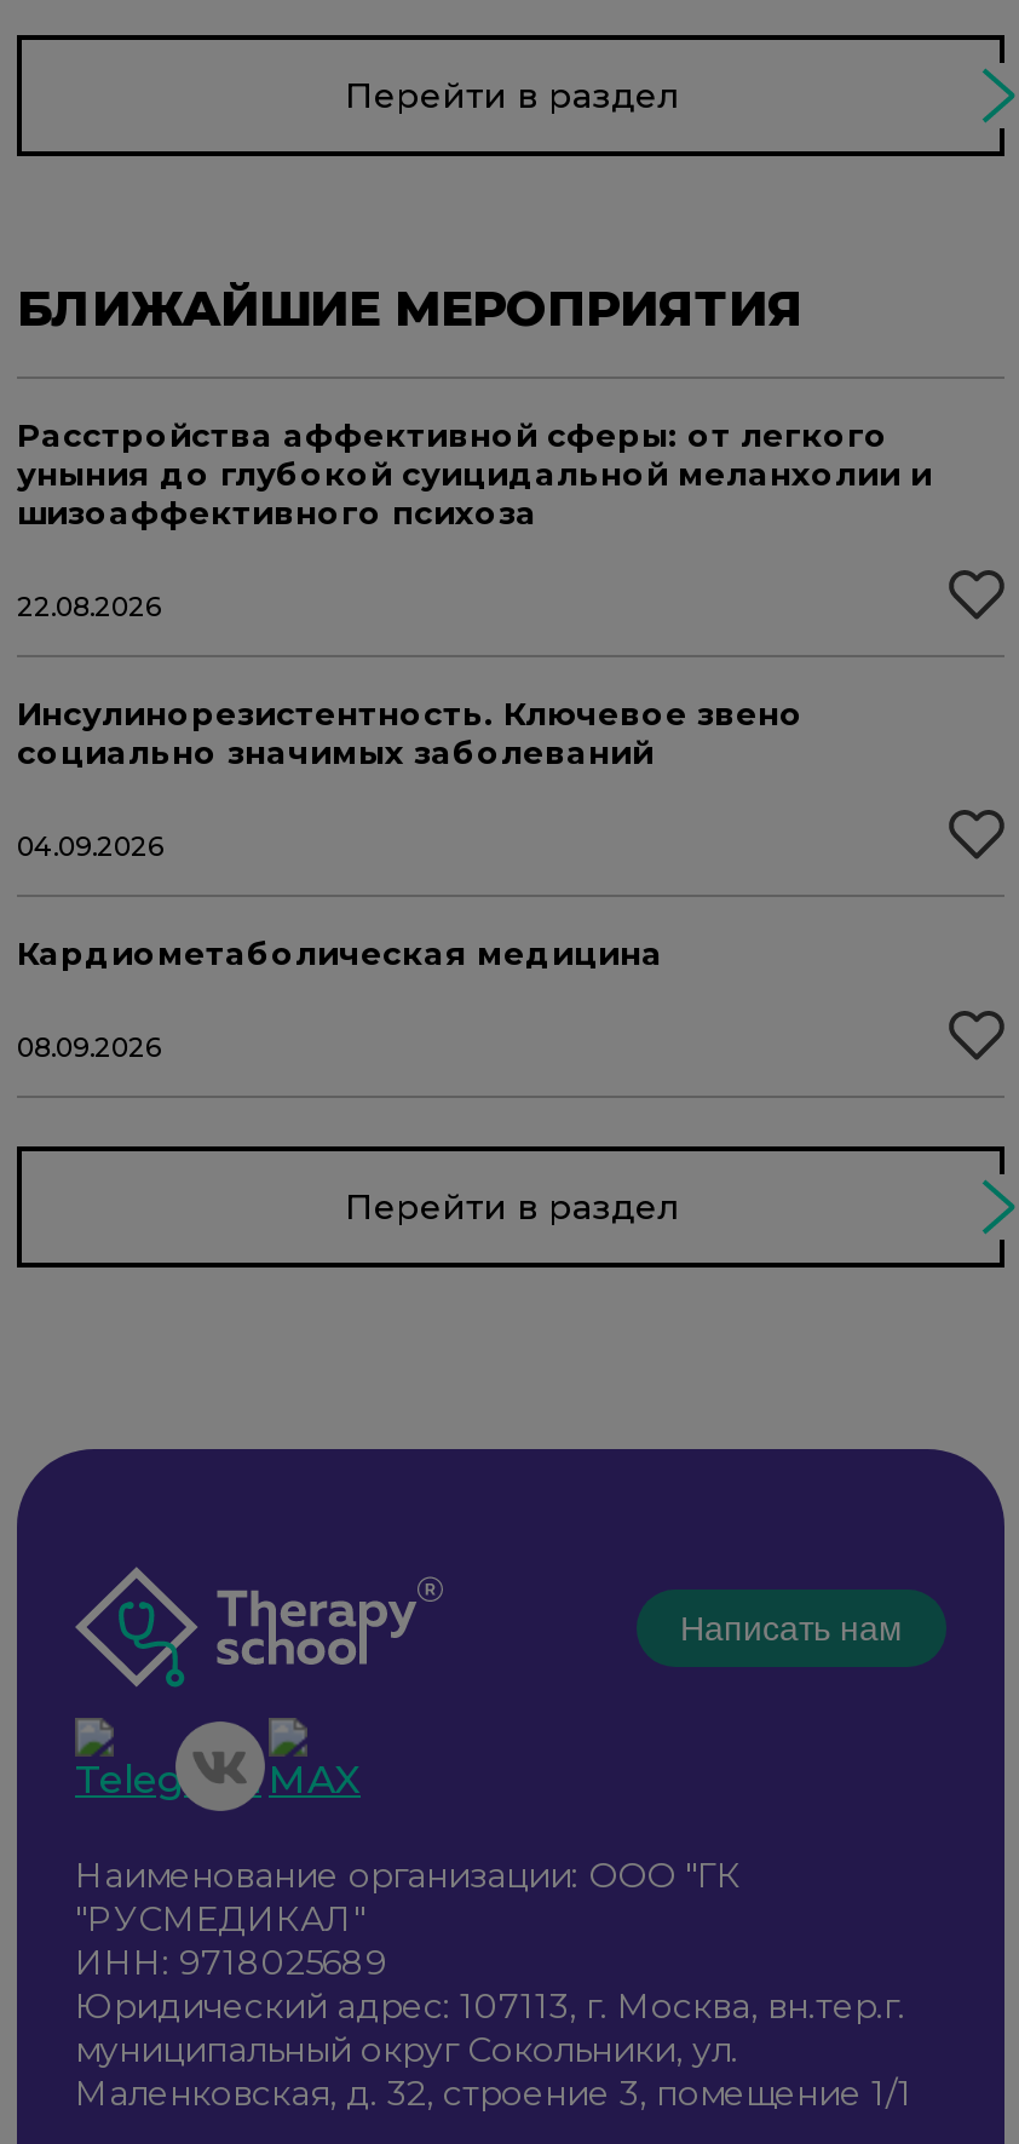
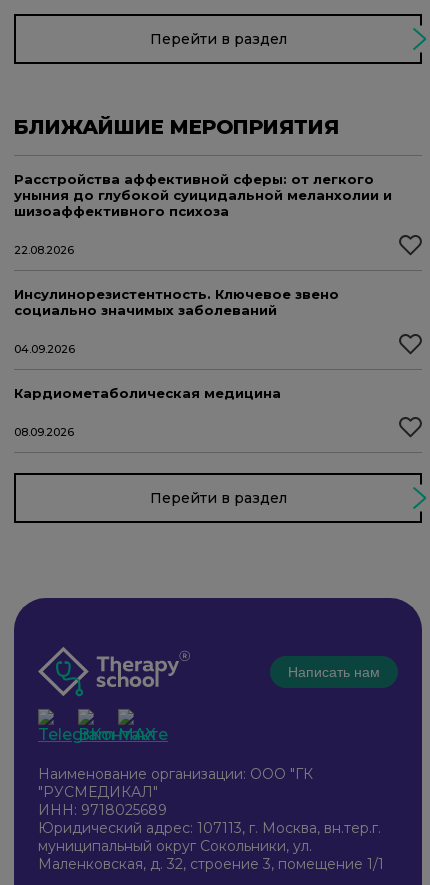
- [image]
+ [image]
